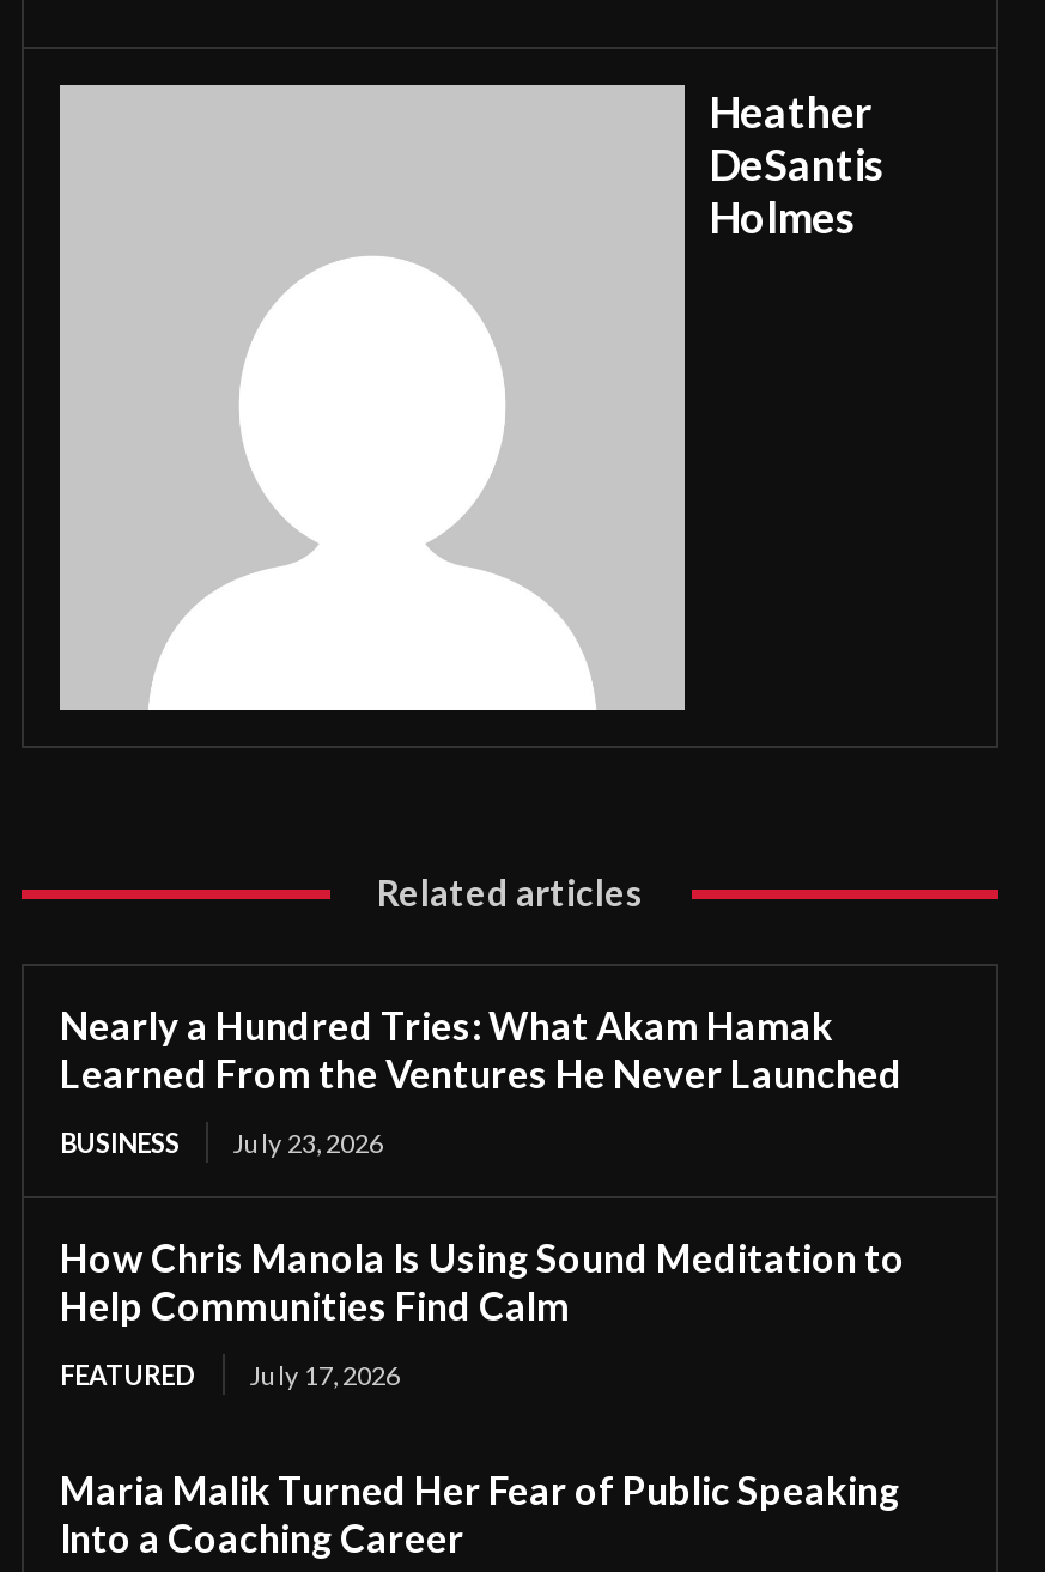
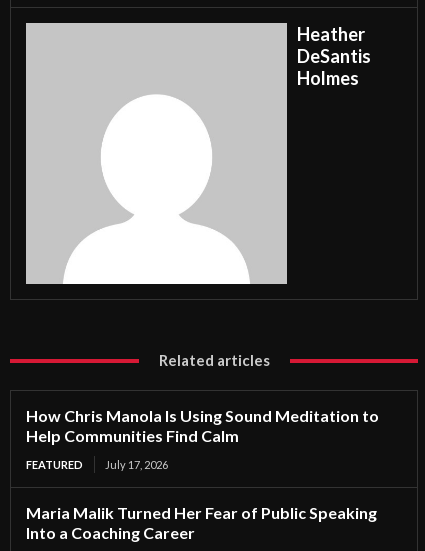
- Nearly a Hundred Tries: What Akam Hamak
- Learned From the Ventures He Never Launched
- BUSINESS
- July 23, 2026
